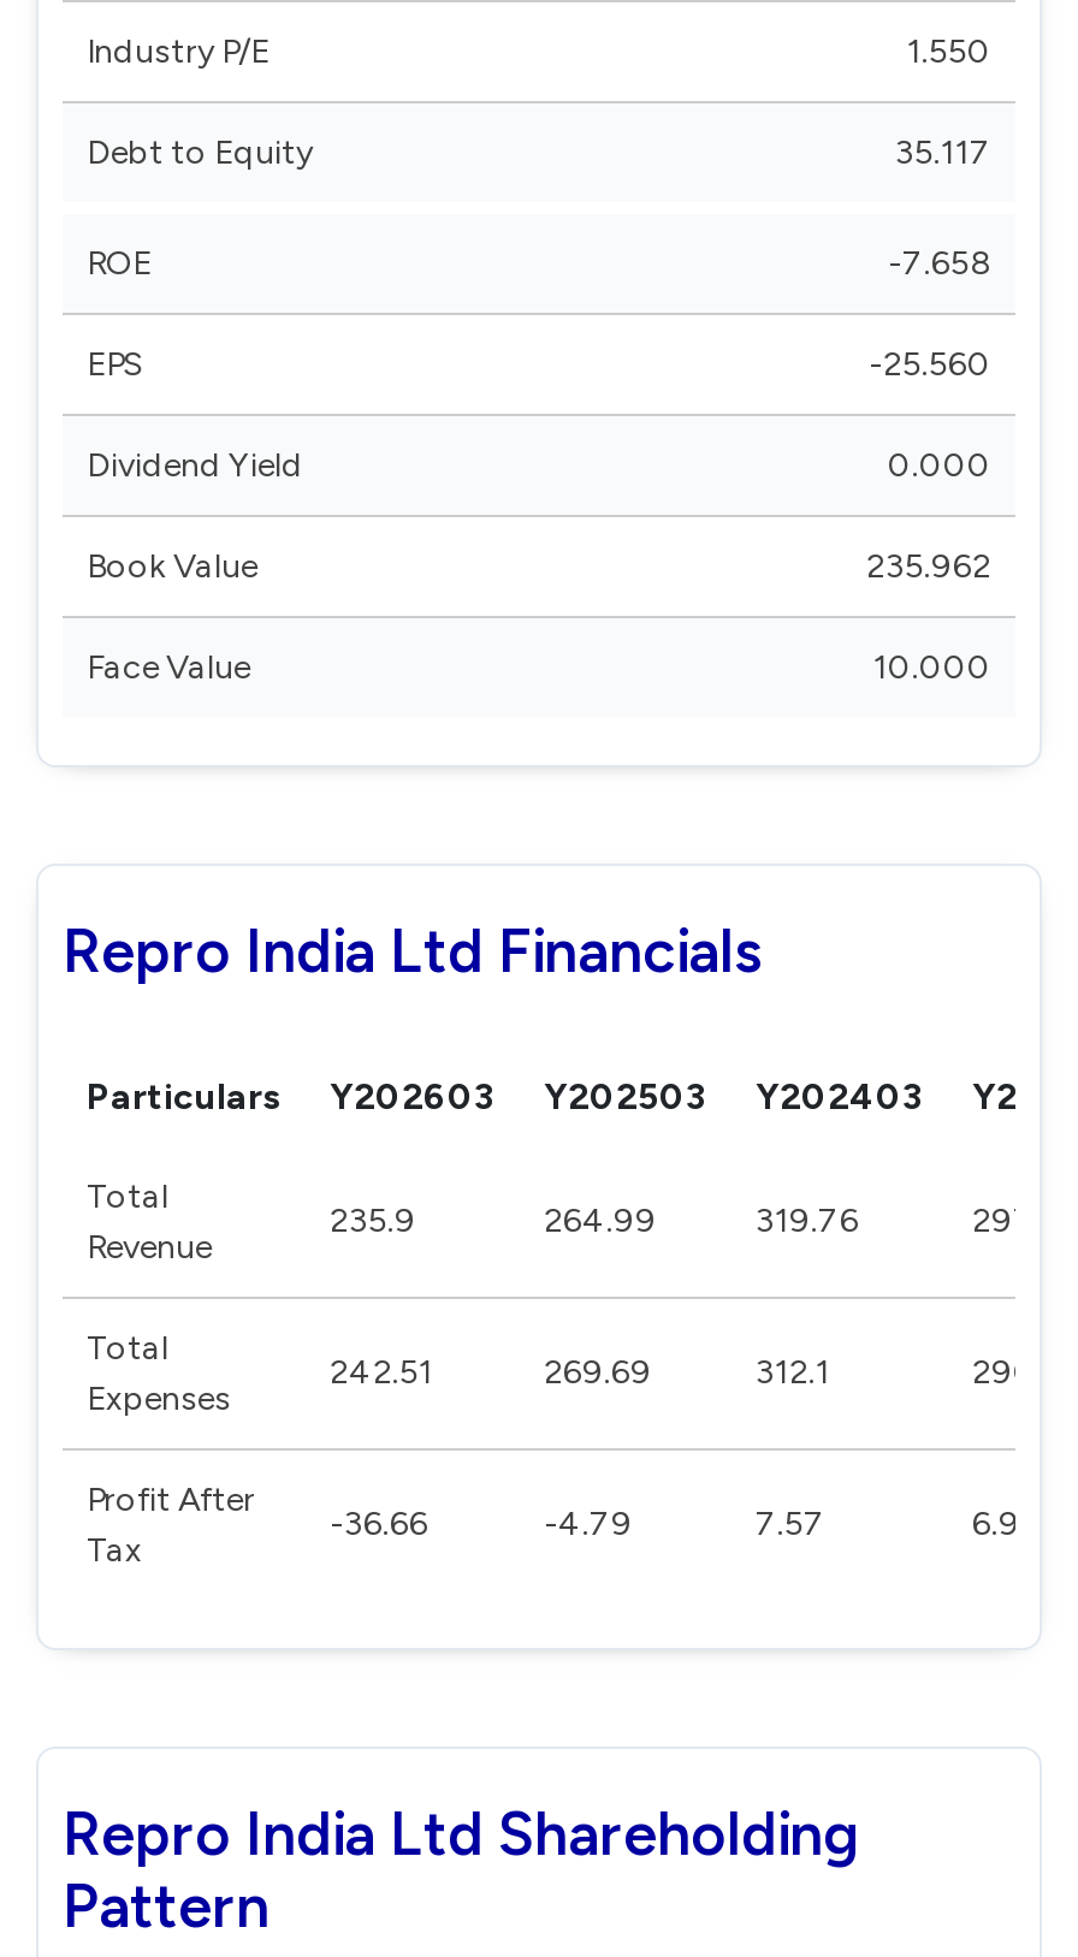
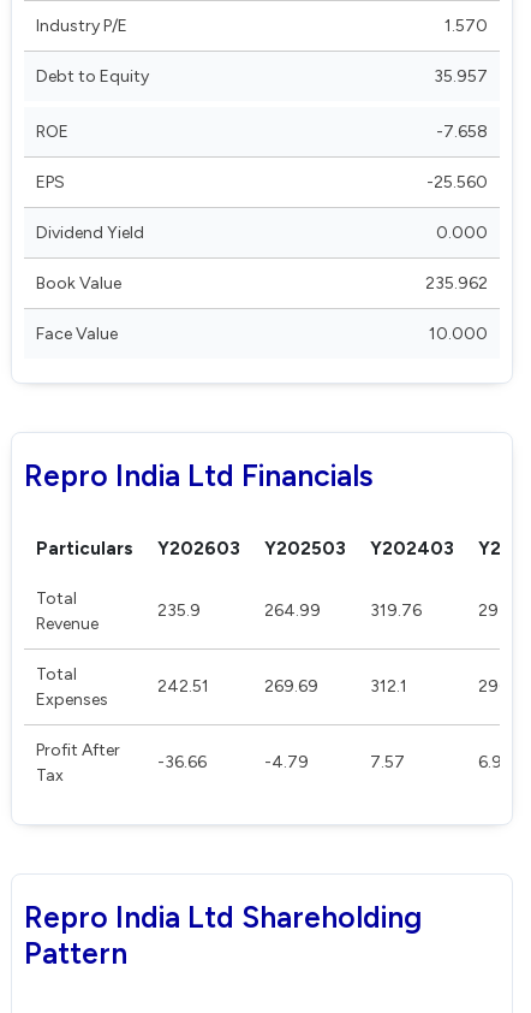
- 1.550
+ 1.570

- 35.117
+ 35.957
